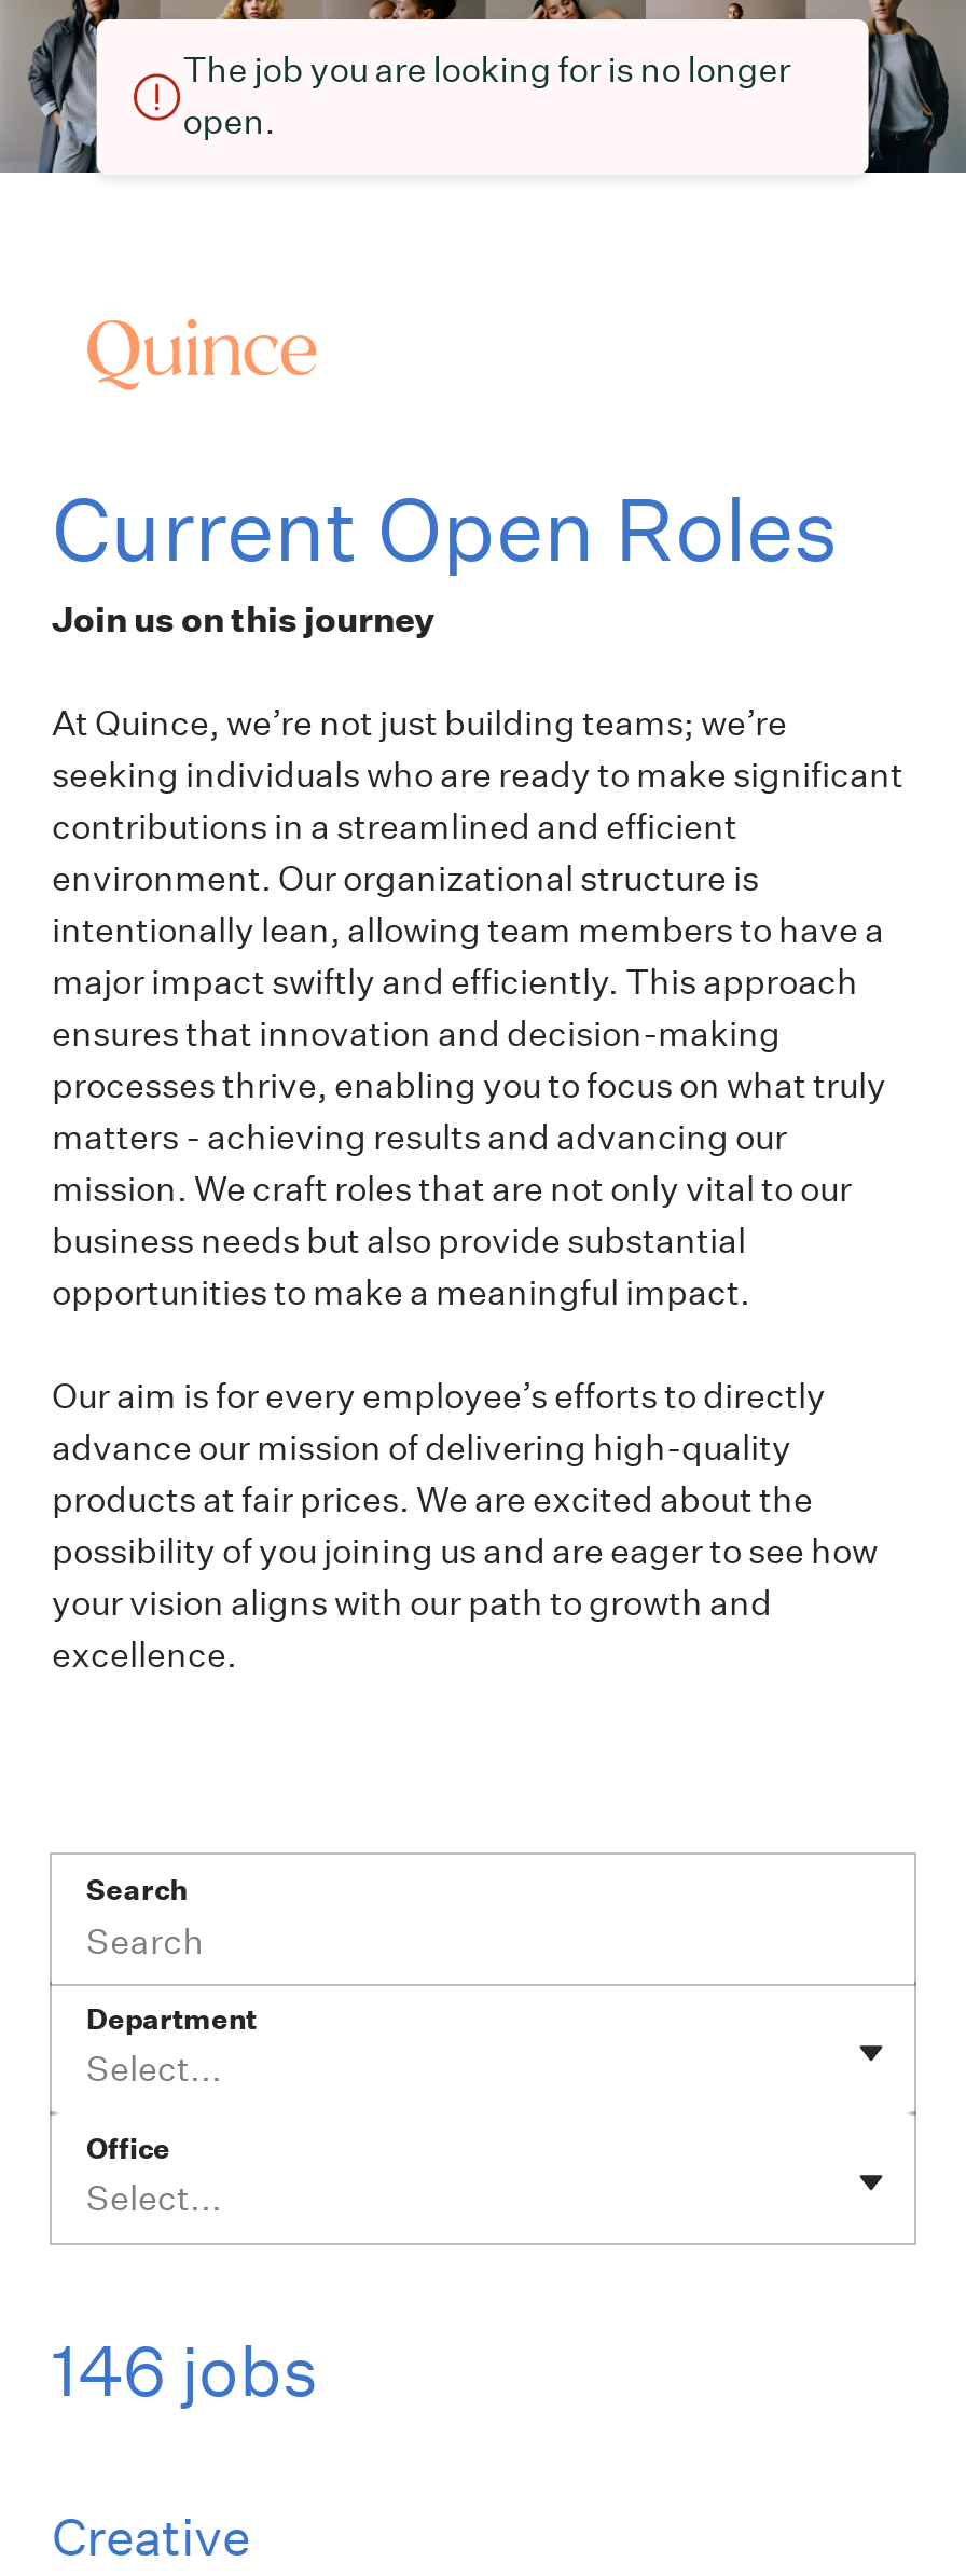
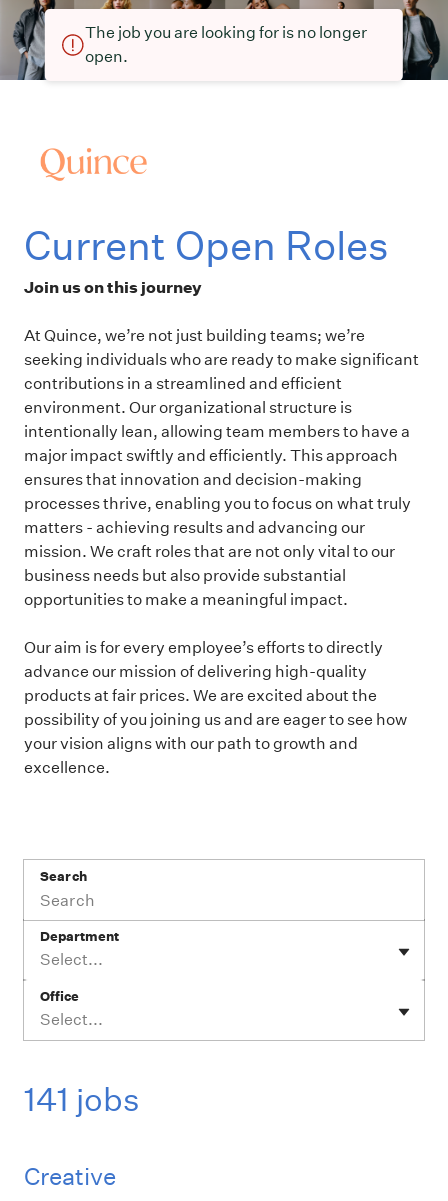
- 146 jobs
+ 141 jobs
